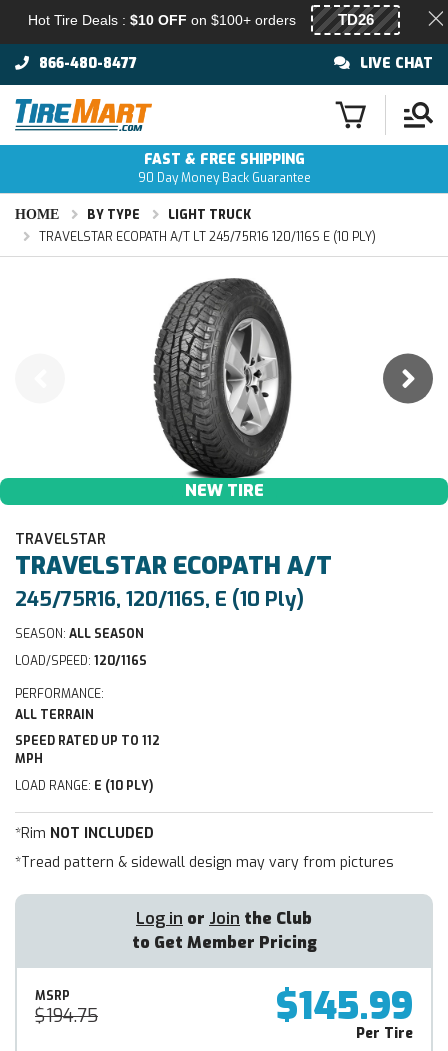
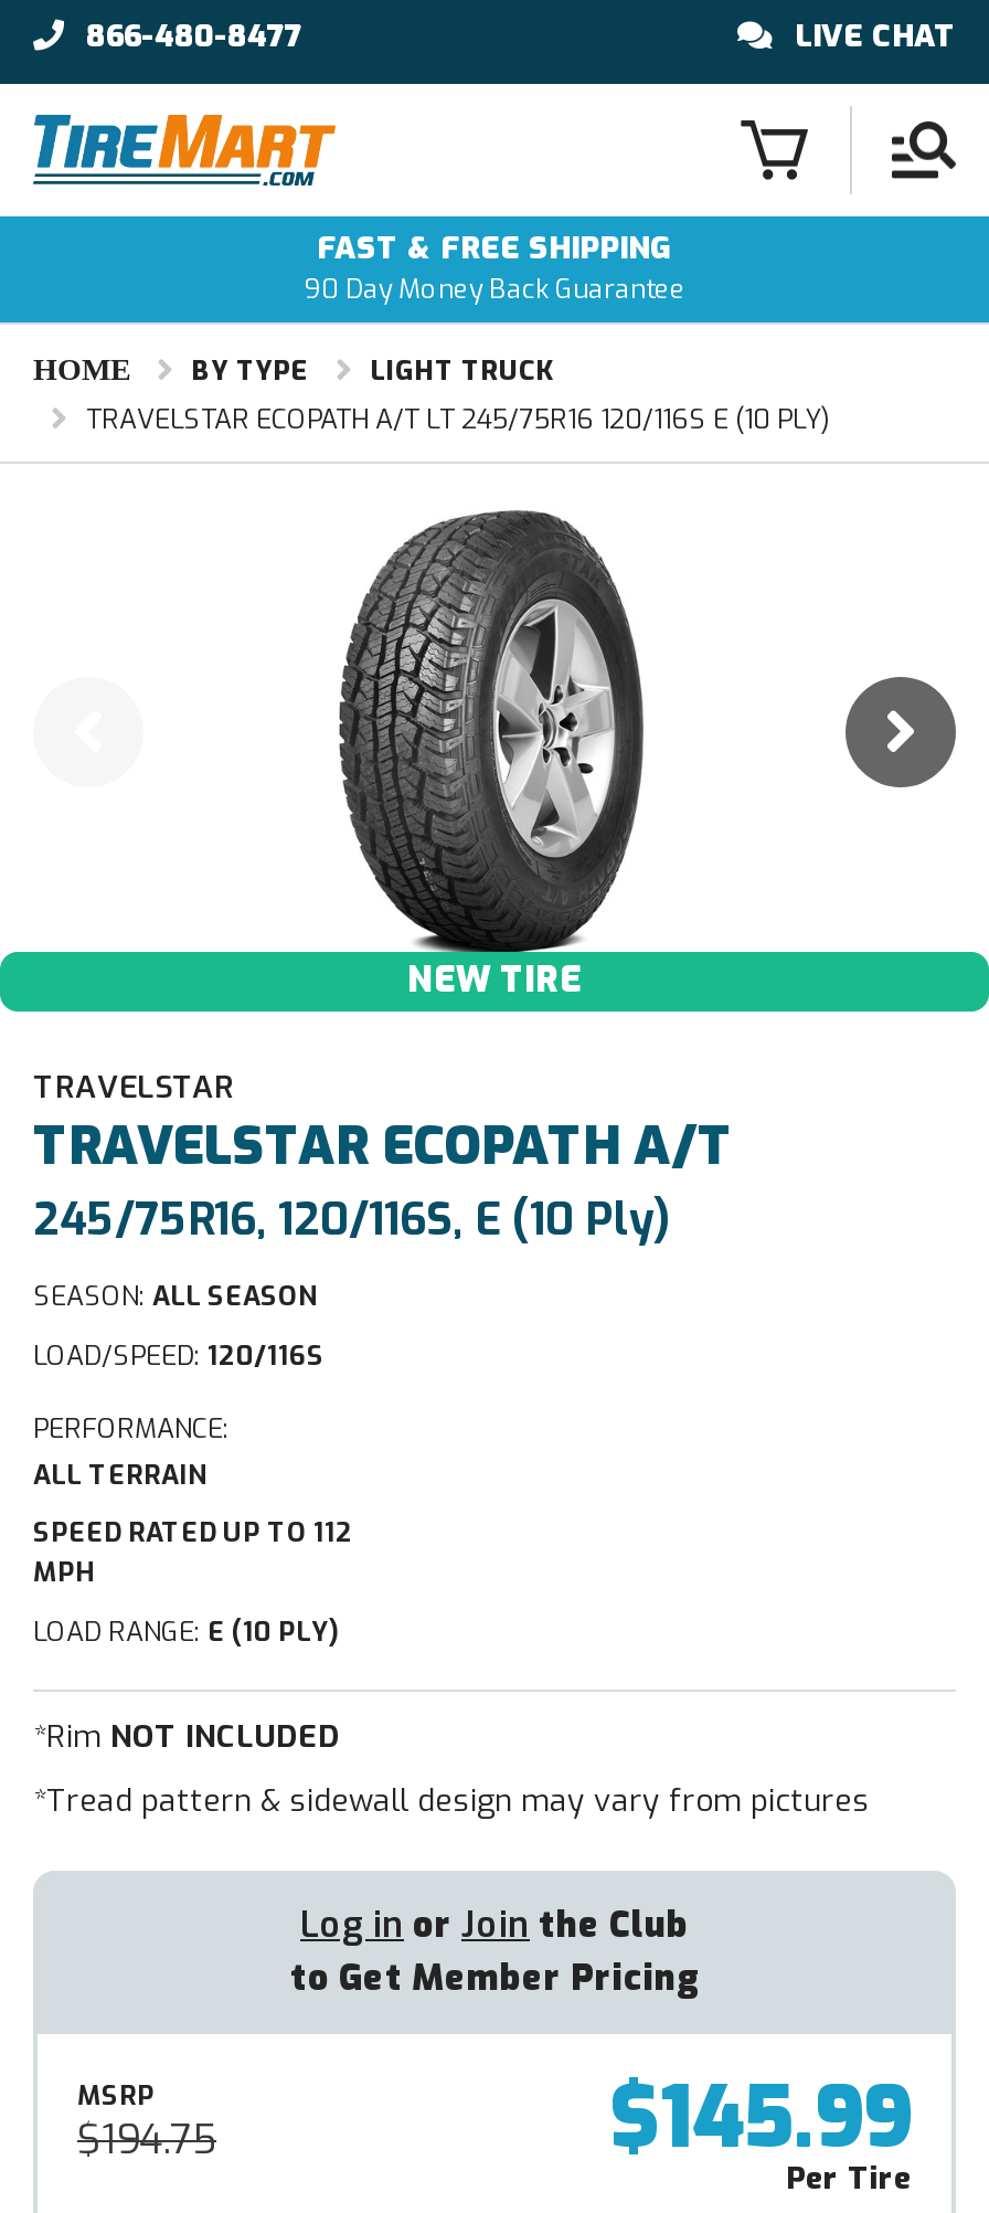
- Hot Tire Deals : $10 OFF on $100+ orders
